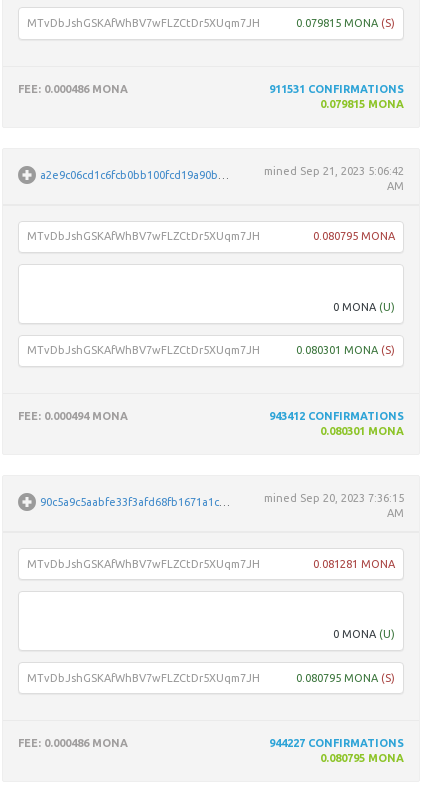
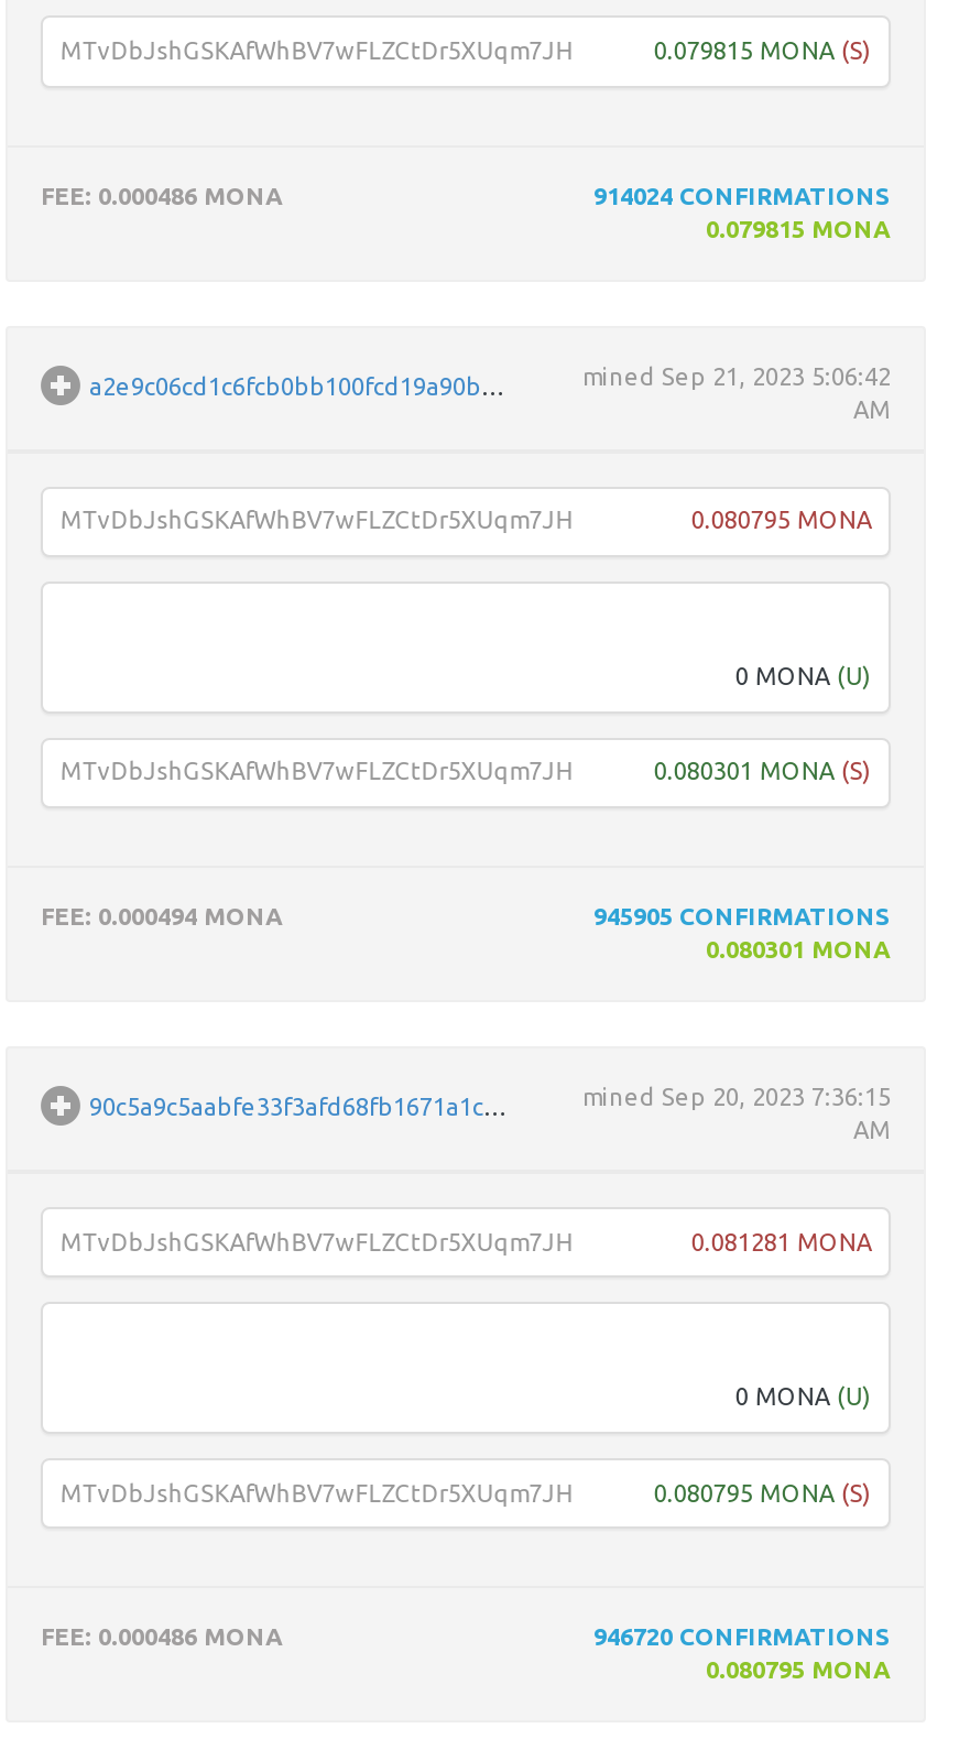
- 911531 CONFIRMATIONS
+ 914024 CONFIRMATIONS

- 943412 CONFIRMATIONS
+ 945905 CONFIRMATIONS

- 944227 CONFIRMATIONS
+ 946720 CONFIRMATIONS
